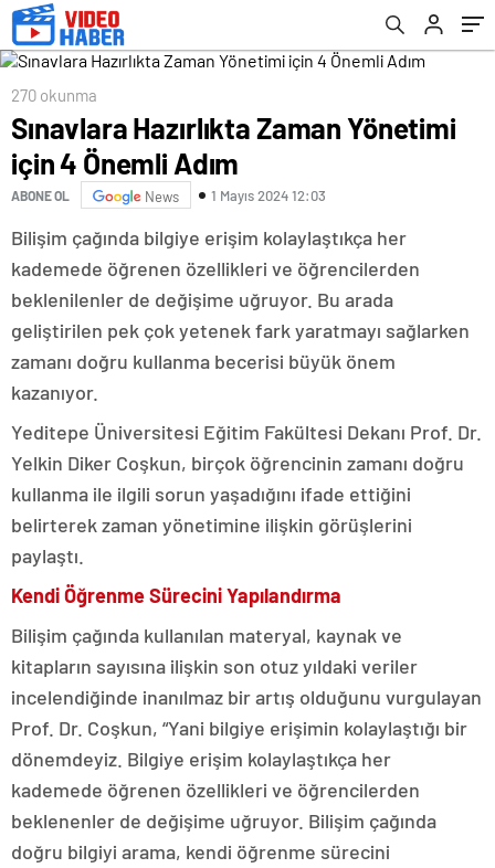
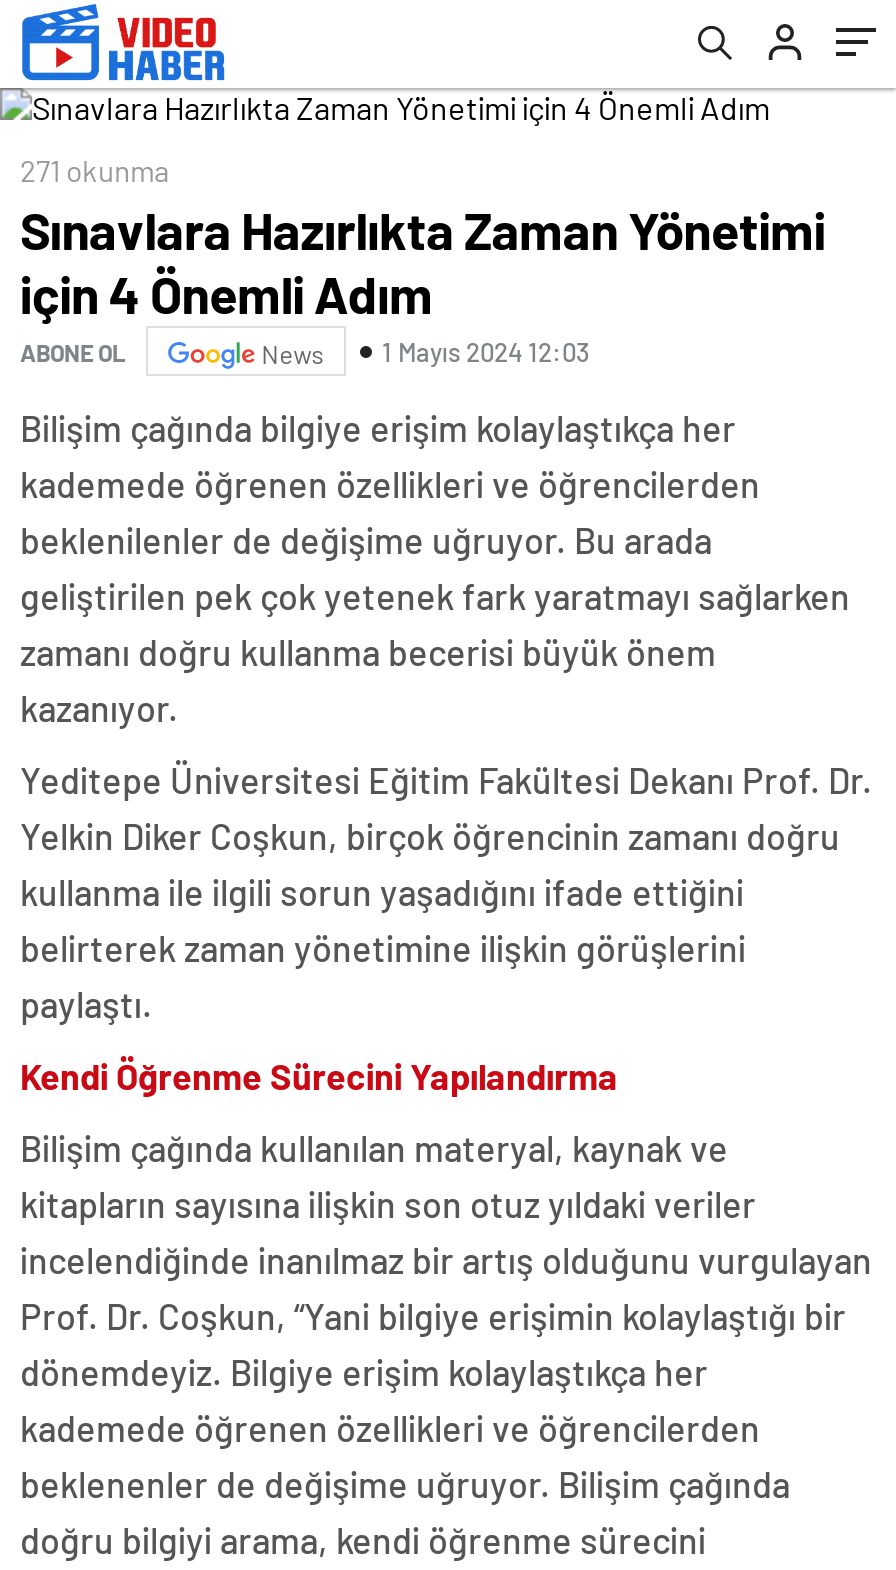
- 270 okunma
+ 271 okunma
